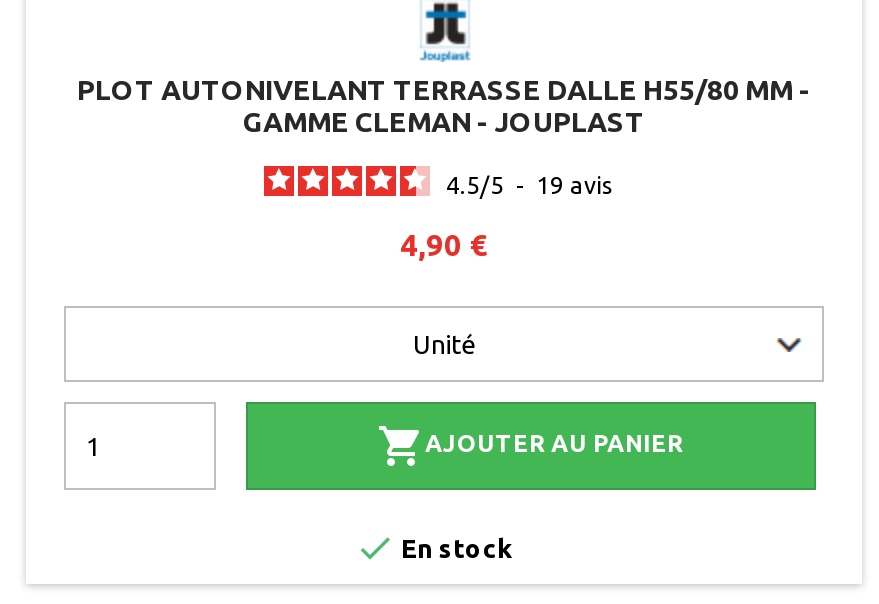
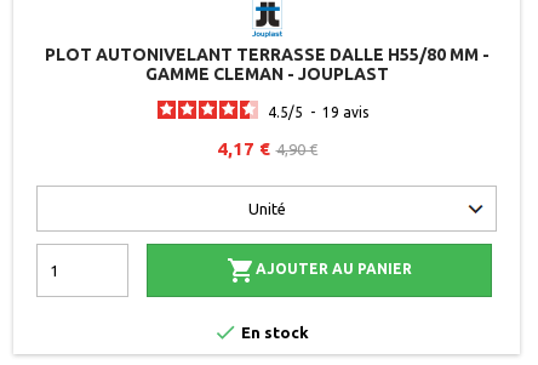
- 4,90 €
+ 4,17 € 4,90 €
